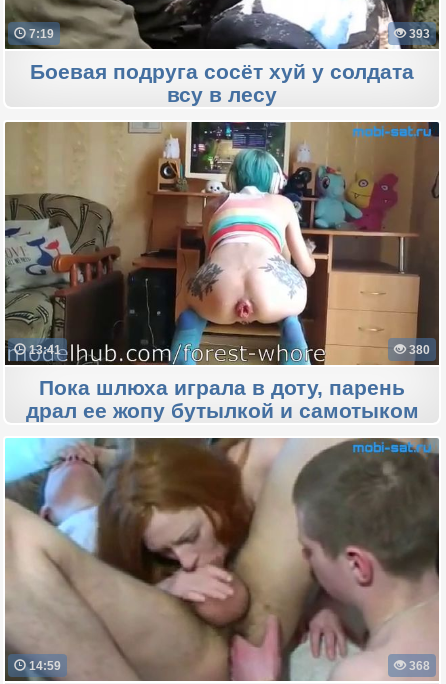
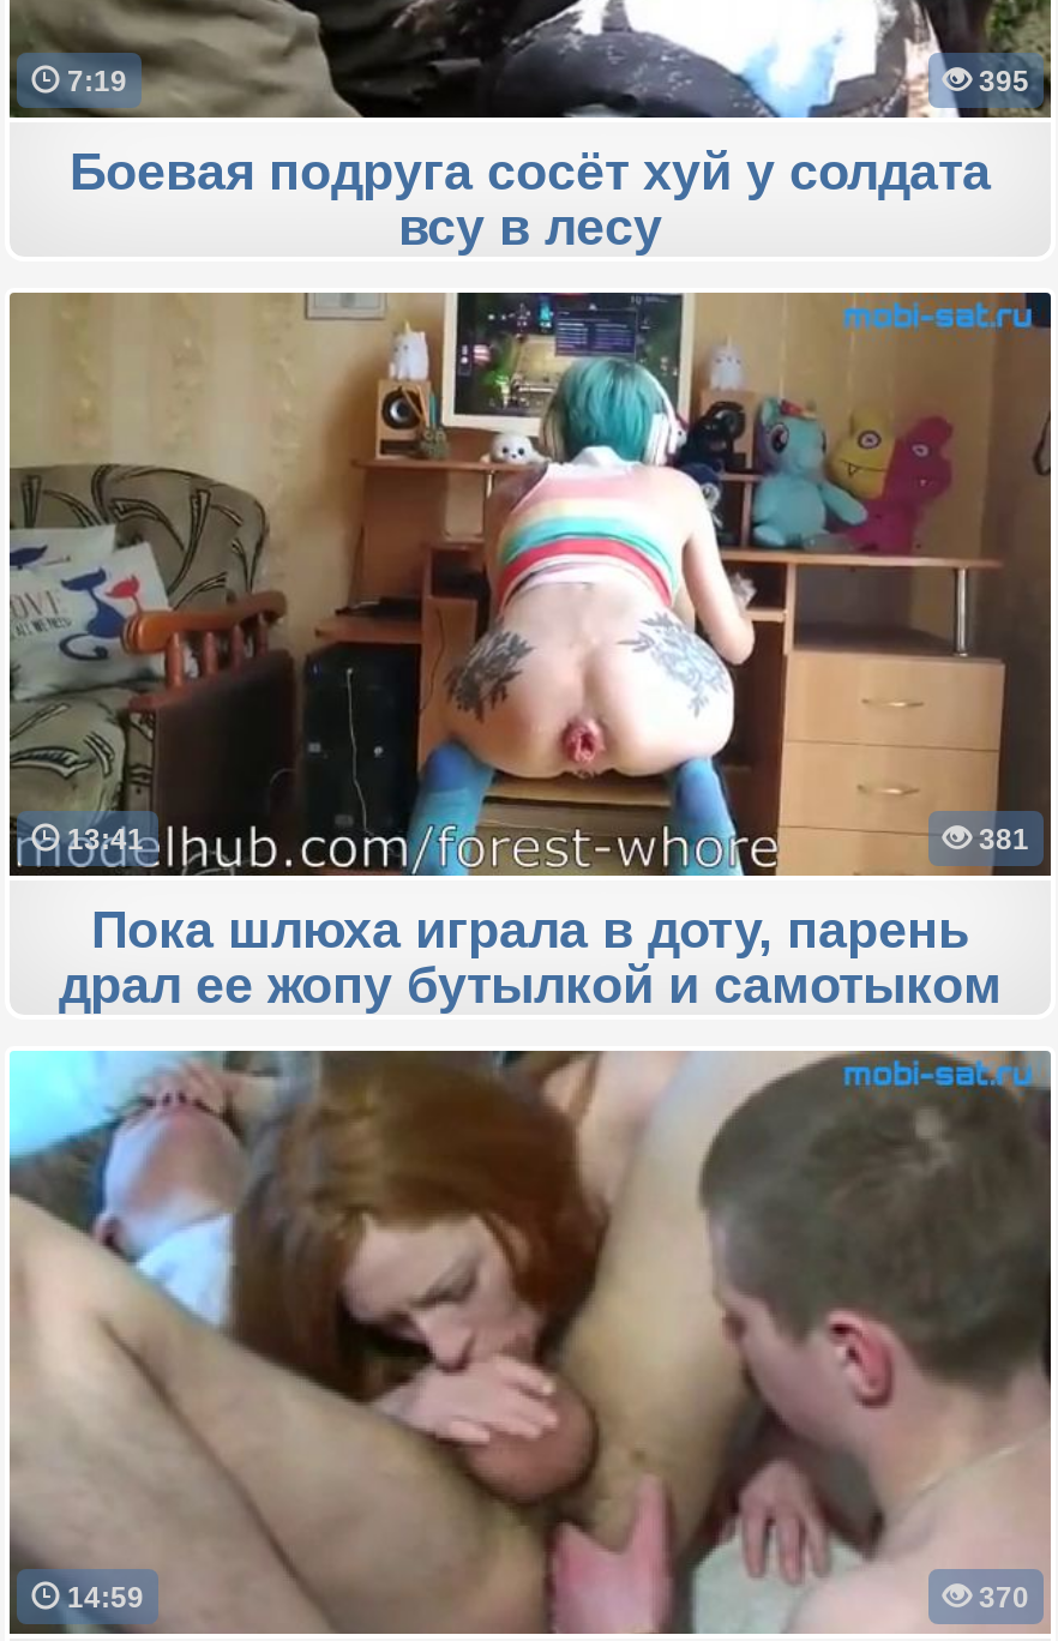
- 393
+ 395

- 380
+ 381

- 368
+ 370
